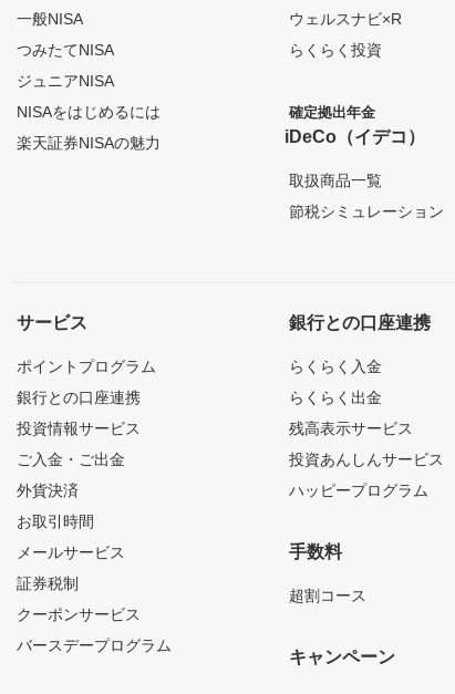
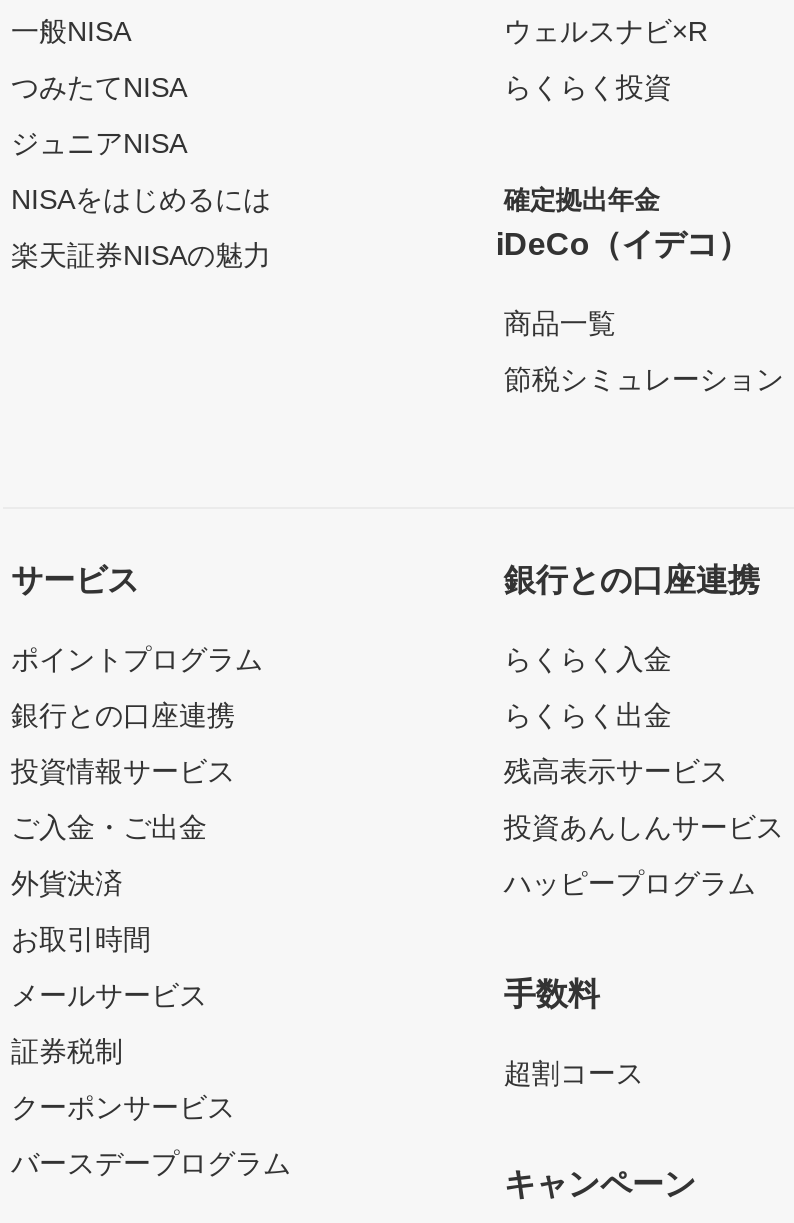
- 取扱商品一覧
+ 商品一覧
